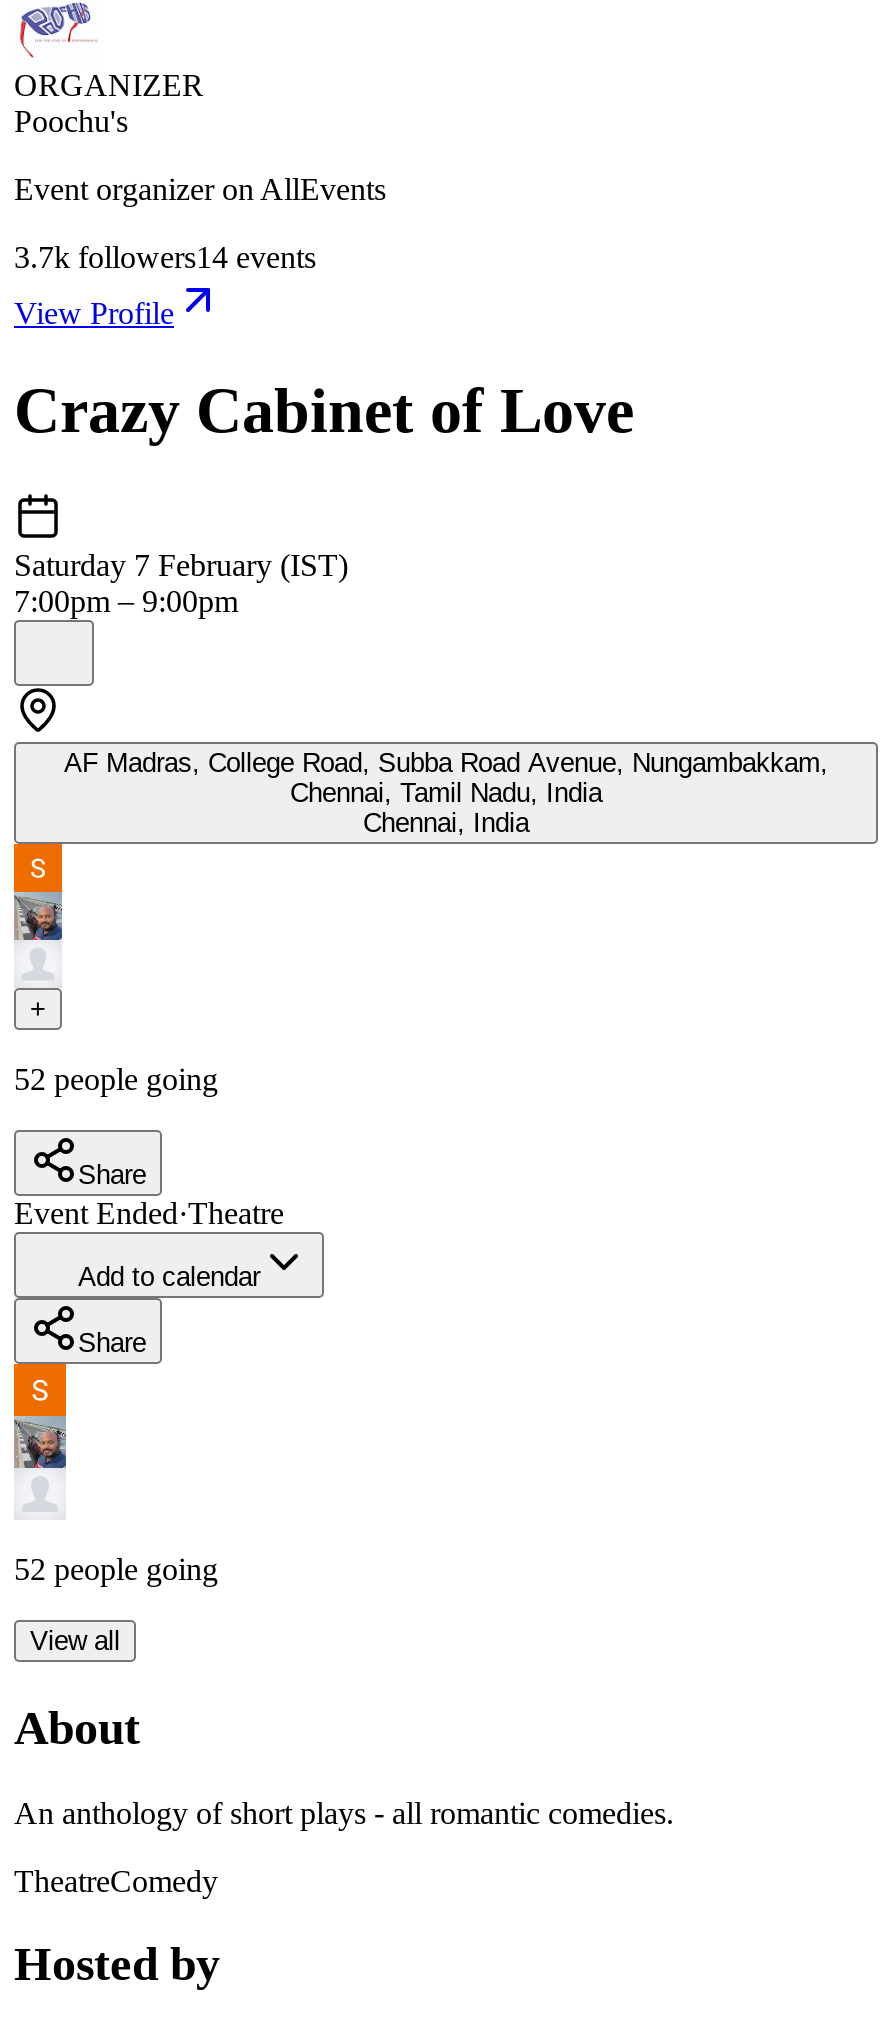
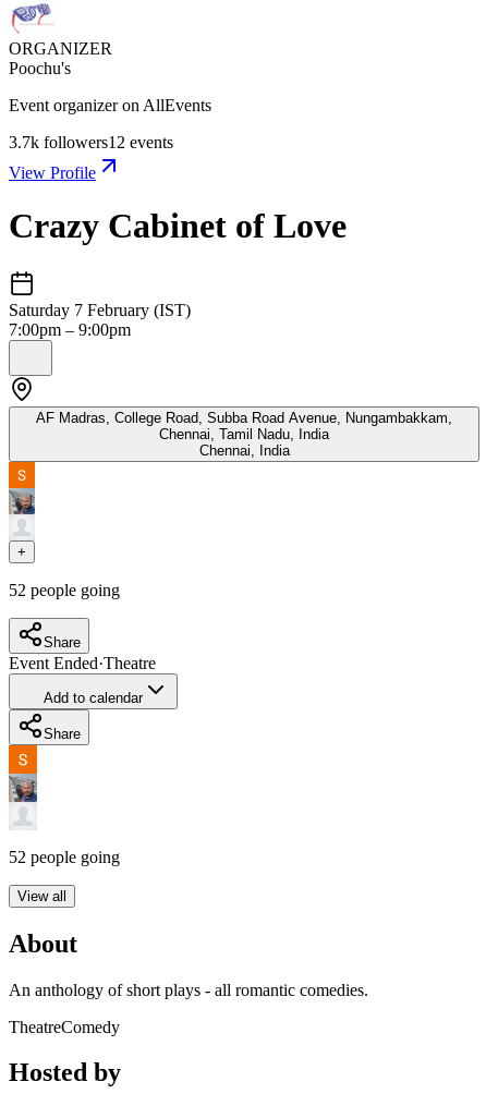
- 3.7k followers14 events
+ 3.7k followers12 events
